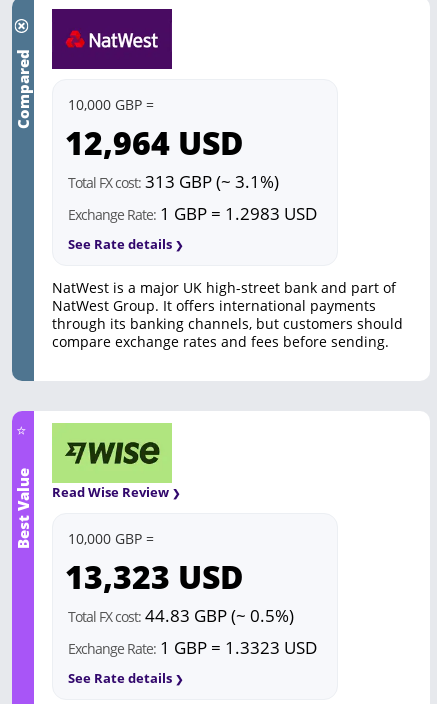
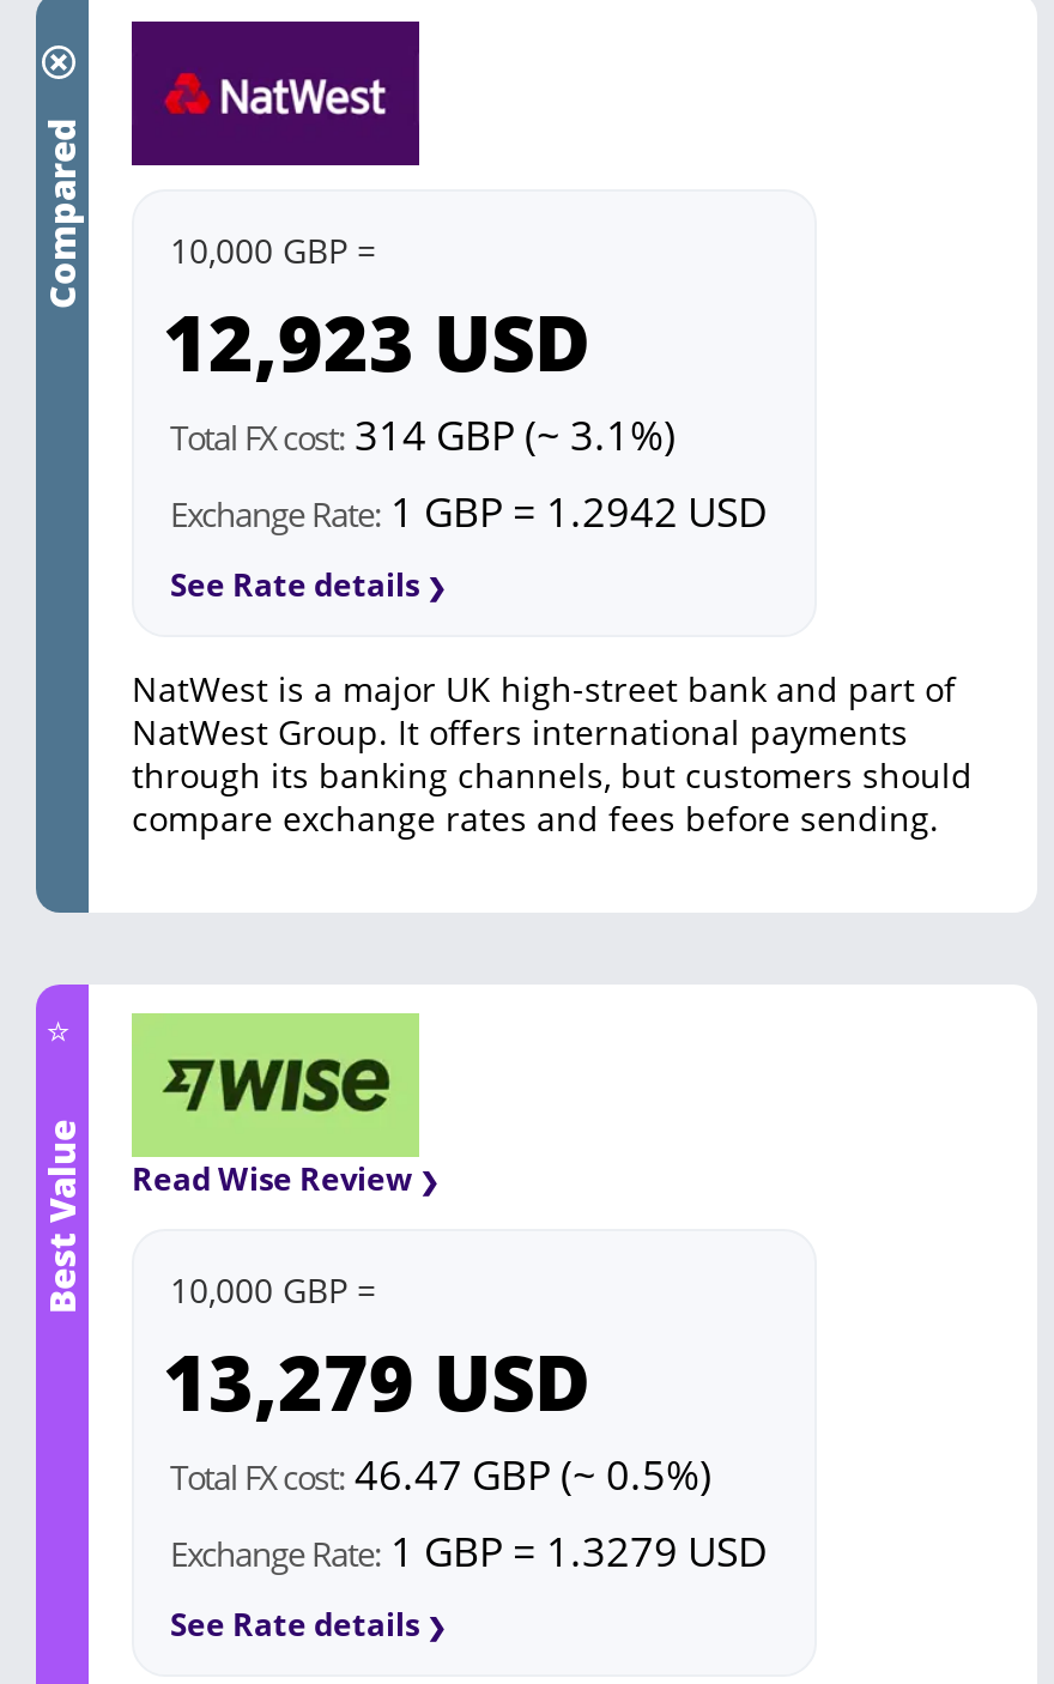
- 12,964 USD
+ 12,923 USD

- Total FX cost: 313 GBP (~ 3.1%)
+ Total FX cost: 314 GBP (~ 3.1%)

- Exchange Rate: 1 GBP = 1.2983 USD
+ Exchange Rate: 1 GBP = 1.2942 USD

- 13,323 USD
+ 13,279 USD

- Total FX cost: 44.83 GBP (~ 0.5%)
+ Total FX cost: 46.47 GBP (~ 0.5%)

- Exchange Rate: 1 GBP = 1.3323 USD
+ Exchange Rate: 1 GBP = 1.3279 USD
